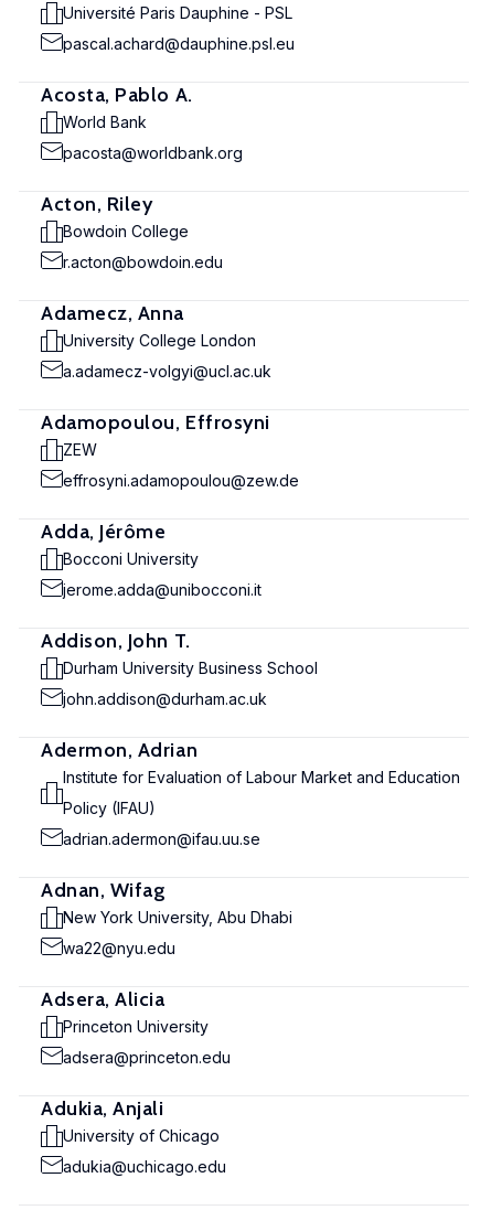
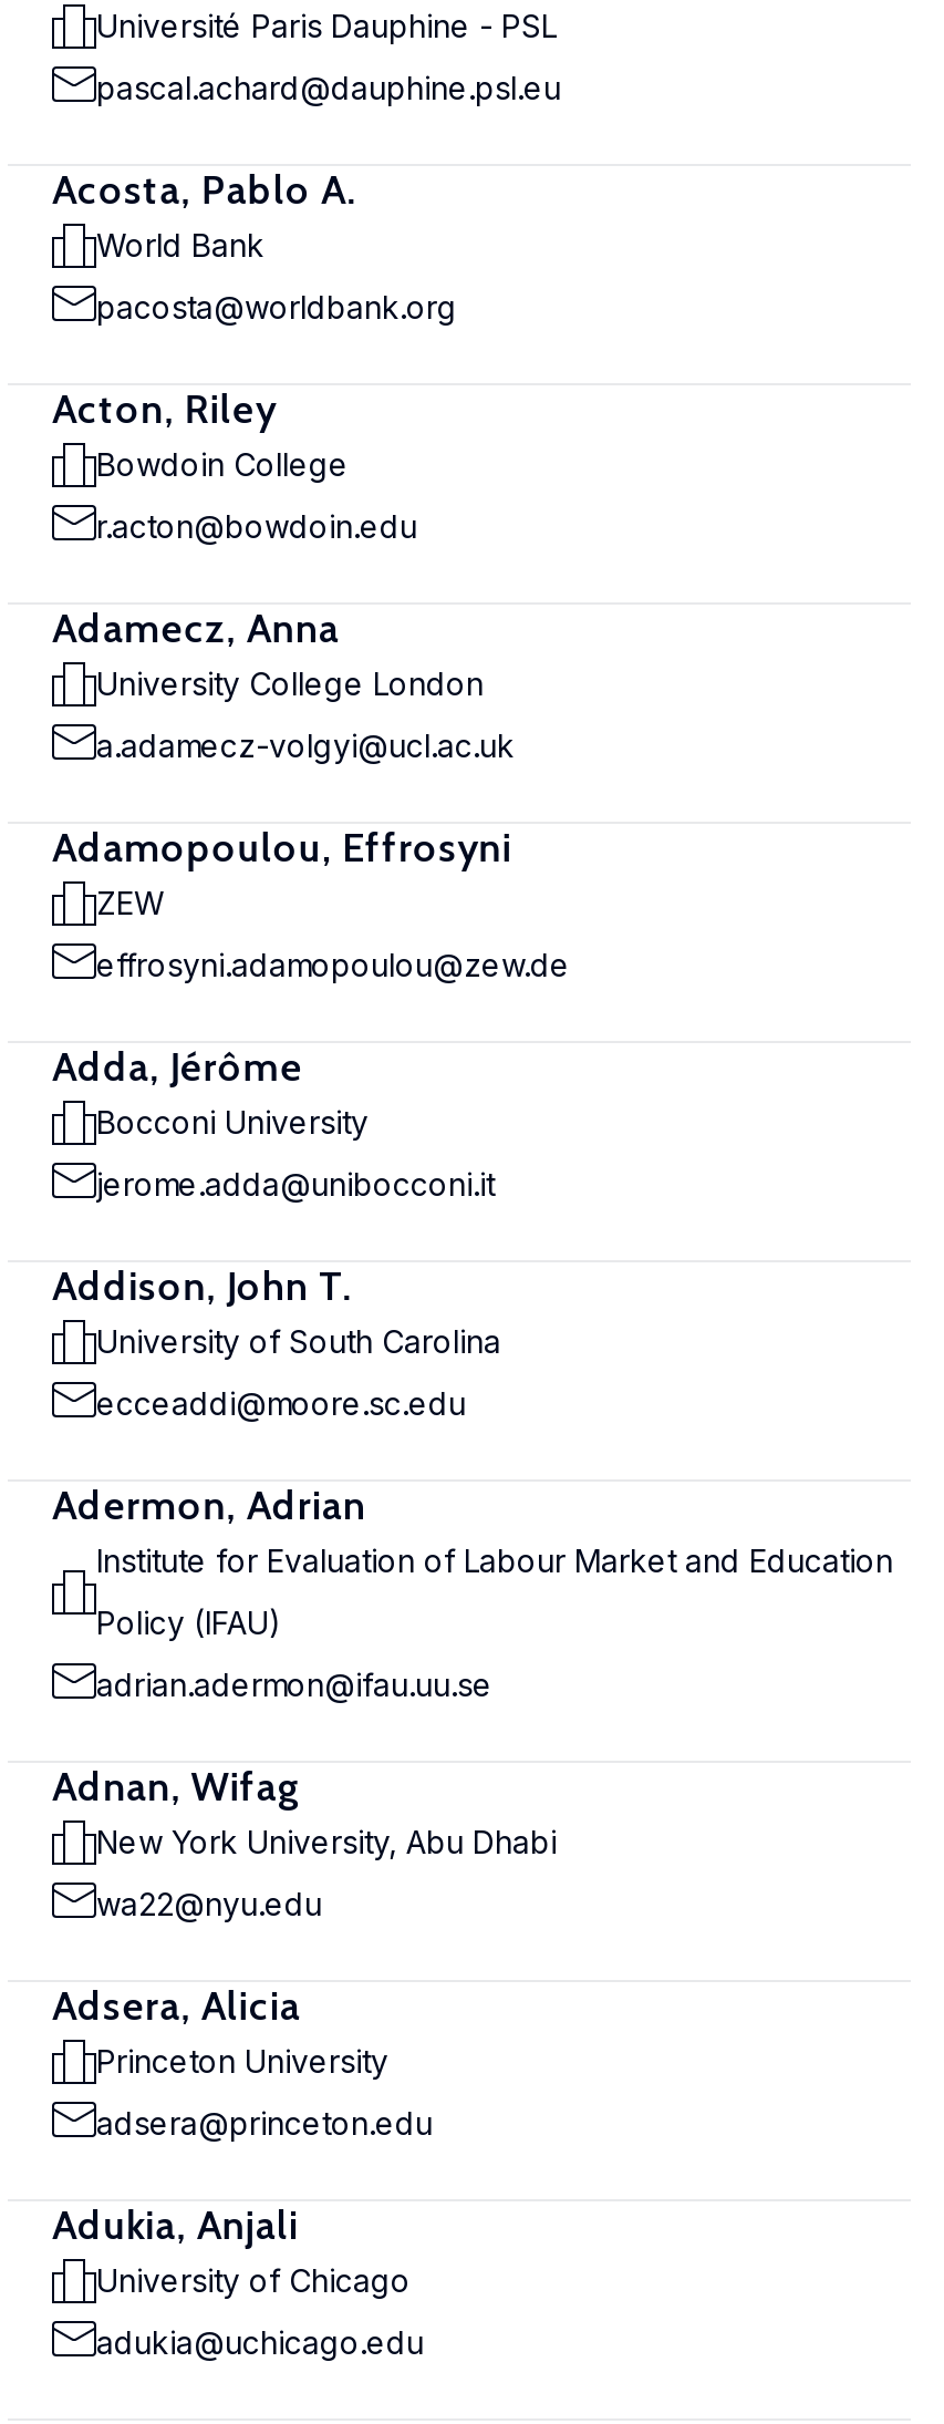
- Durham University Business School
+ University of South Carolina

- john.addison@durham.ac.uk
+ ecceaddi@moore.sc.edu
